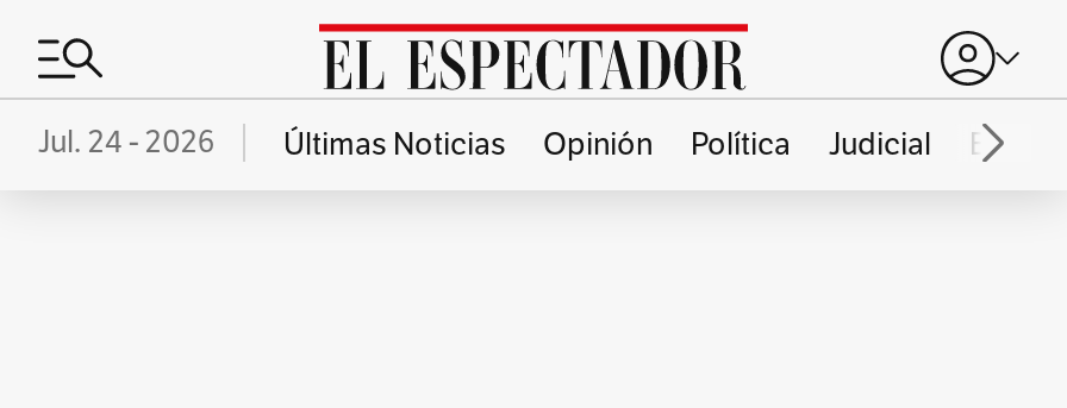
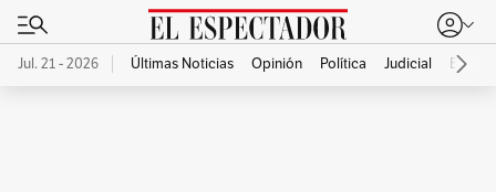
- Jul. 24 - 2026
+ Jul. 21 - 2026
